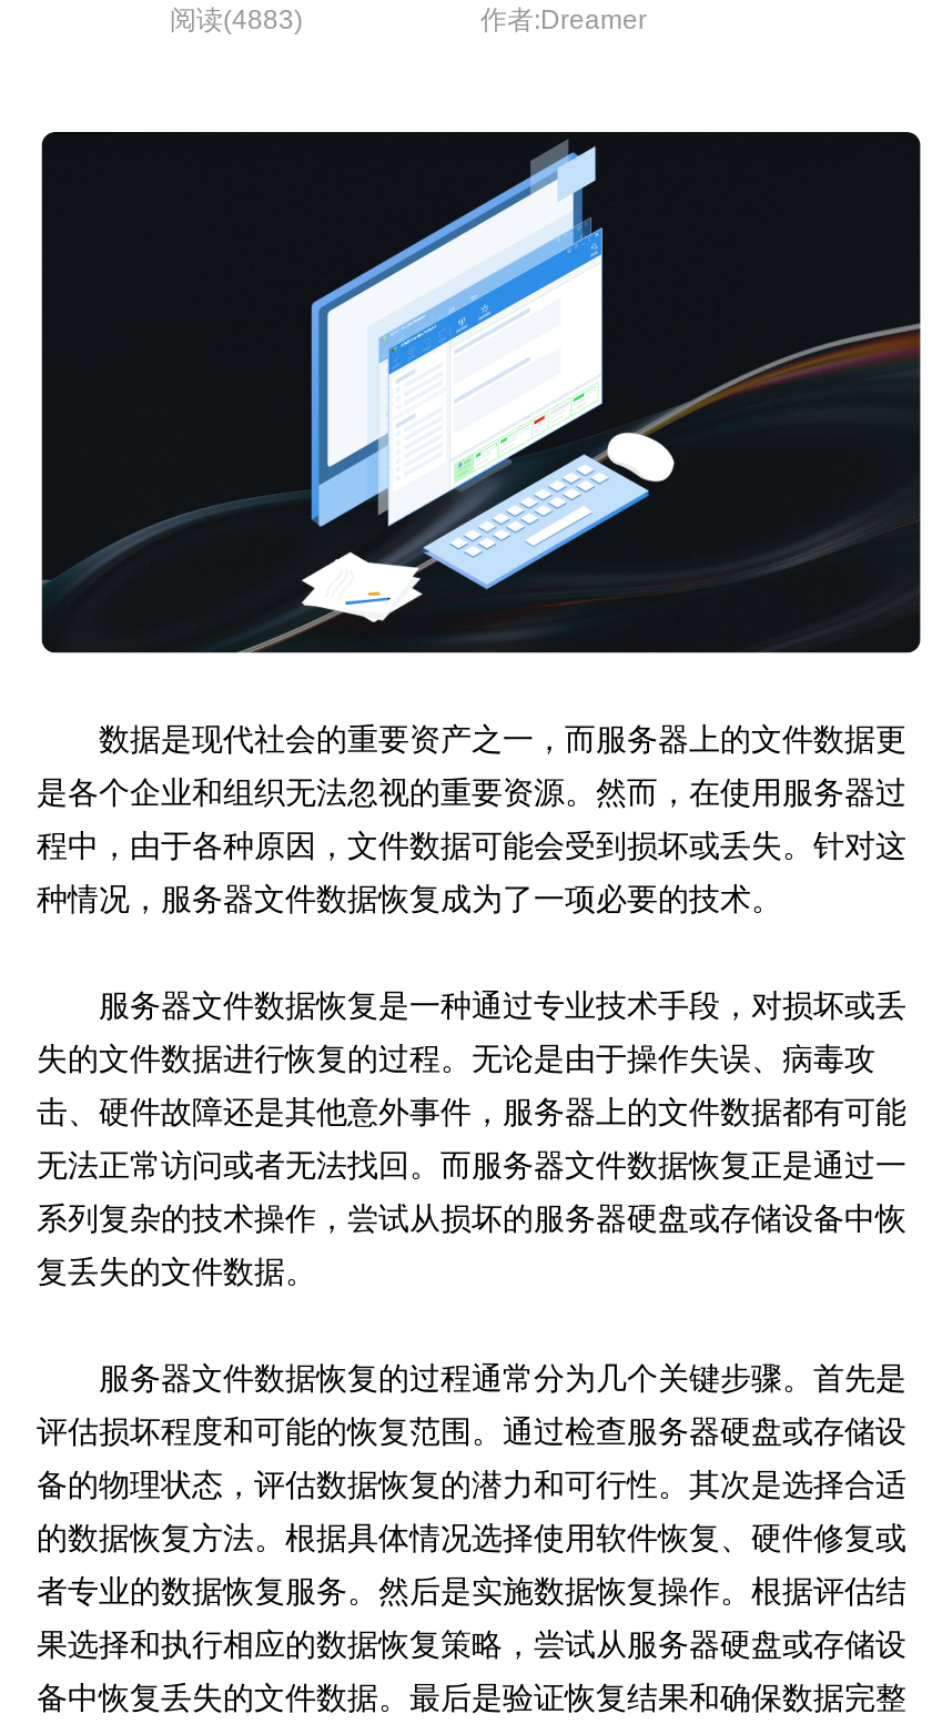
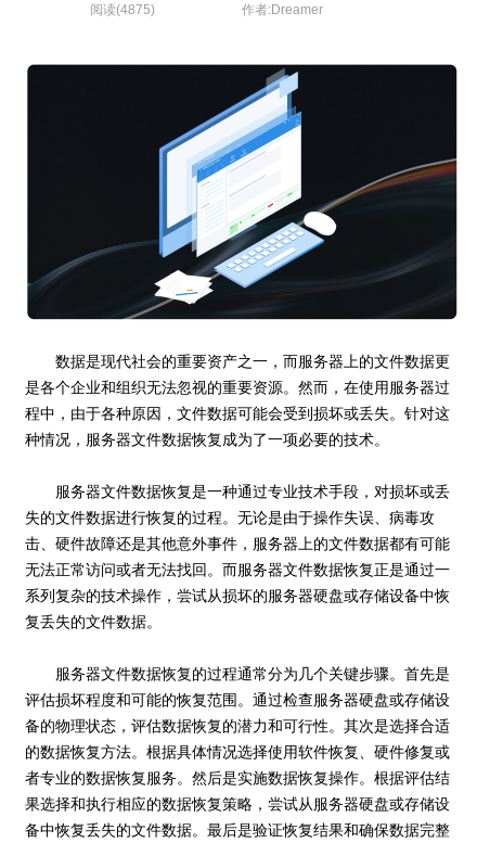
- 阅读(4883)
+ 阅读(4875)
